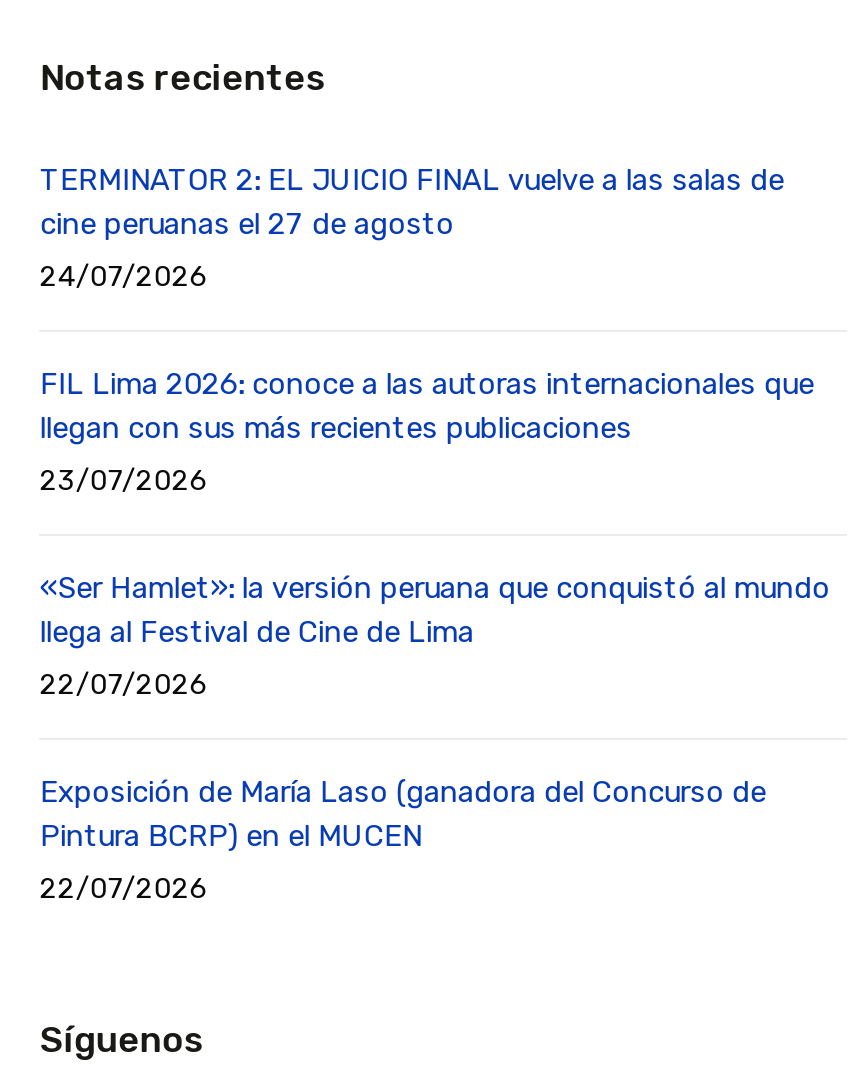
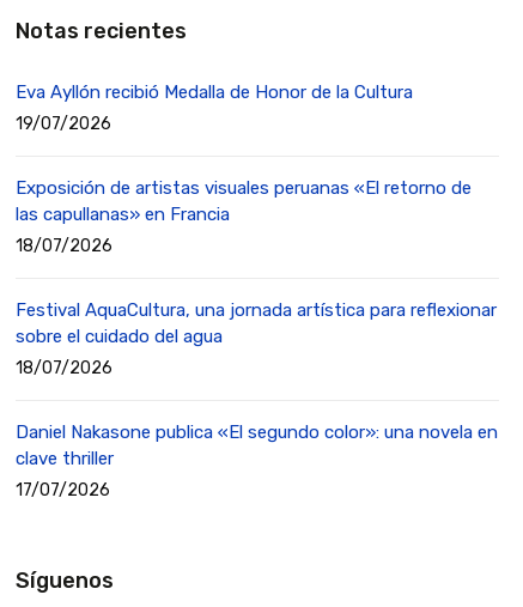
- TERMINATOR 2: EL JUICIO FINAL vuelve a las salas de
- cine peruanas el 27 de agosto
+ Eva Ayllón recibió Medalla de Honor de la Cultura

- 24/07/2026
+ 19/07/2026

- FIL Lima 2026: conoce a las autoras internacionales que
- llegan con sus más recientes publicaciones
+ Exposición de artistas visuales peruanas «El retorno de
+ las capullanas» en Francia

- 23/07/2026
+ 18/07/2026

- «Ser Hamlet»: la versión peruana que conquistó al mundo
- llega al Festival de Cine de Lima
+ Festival AquaCultura, una jornada artística para reflexionar
+ sobre el cuidado del agua

- 22/07/2026
+ 18/07/2026

- Exposición de María Laso (ganadora del Concurso de
- Pintura BCRP) en el MUCEN
+ Daniel Nakasone publica «El segundo color»: una novela en
+ clave thriller

- 22/07/2026
+ 17/07/2026
